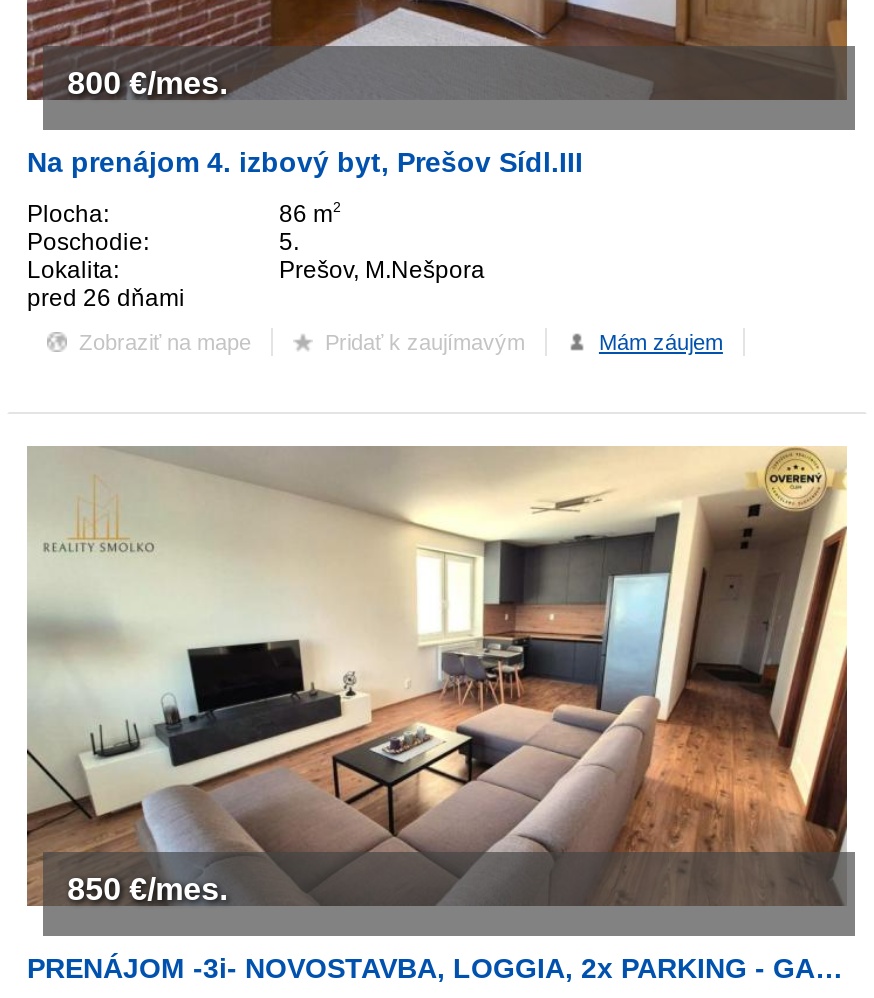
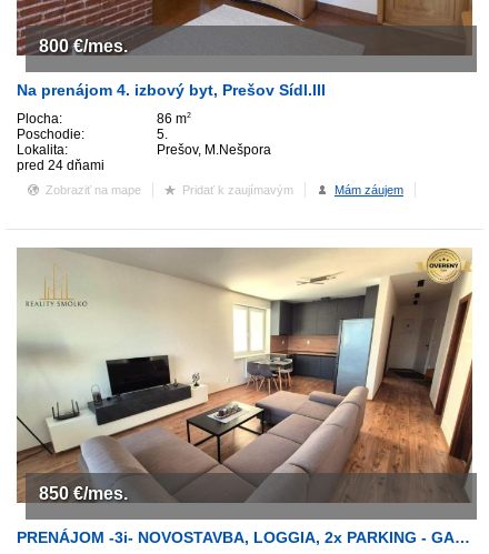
- pred 26 dňami
+ pred 24 dňami
